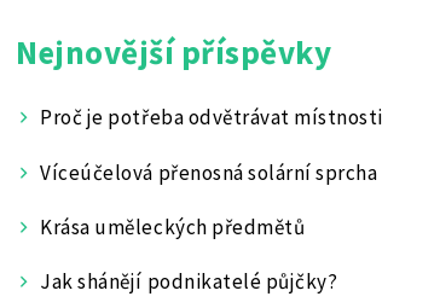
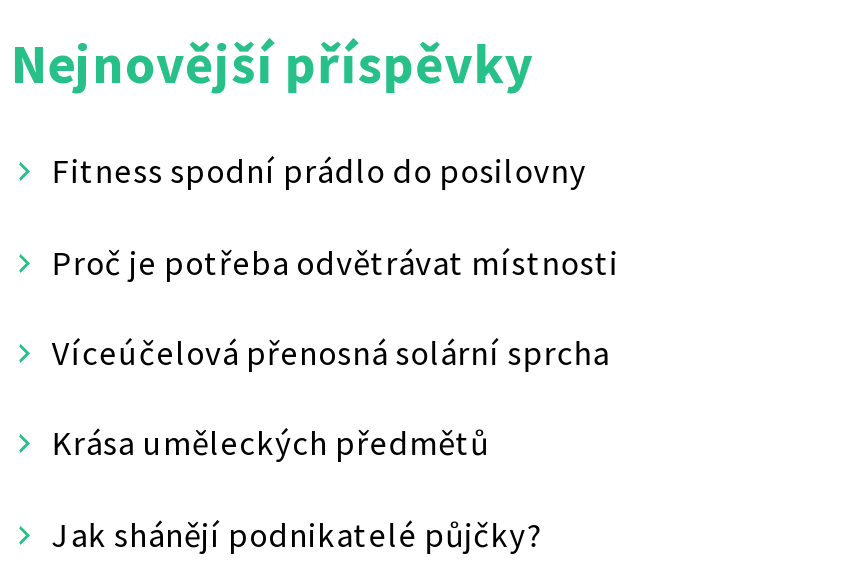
+ Fitness spodní prádlo do posilovny
